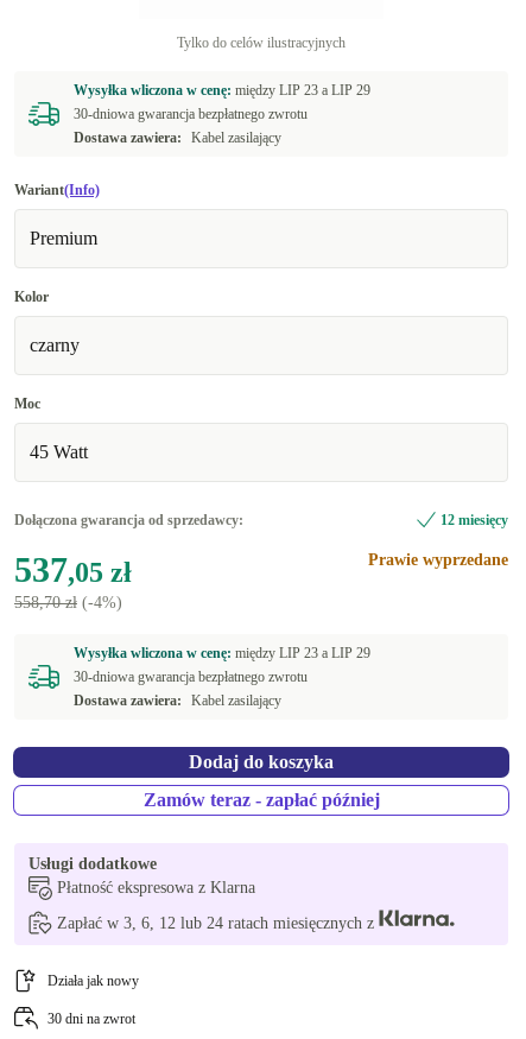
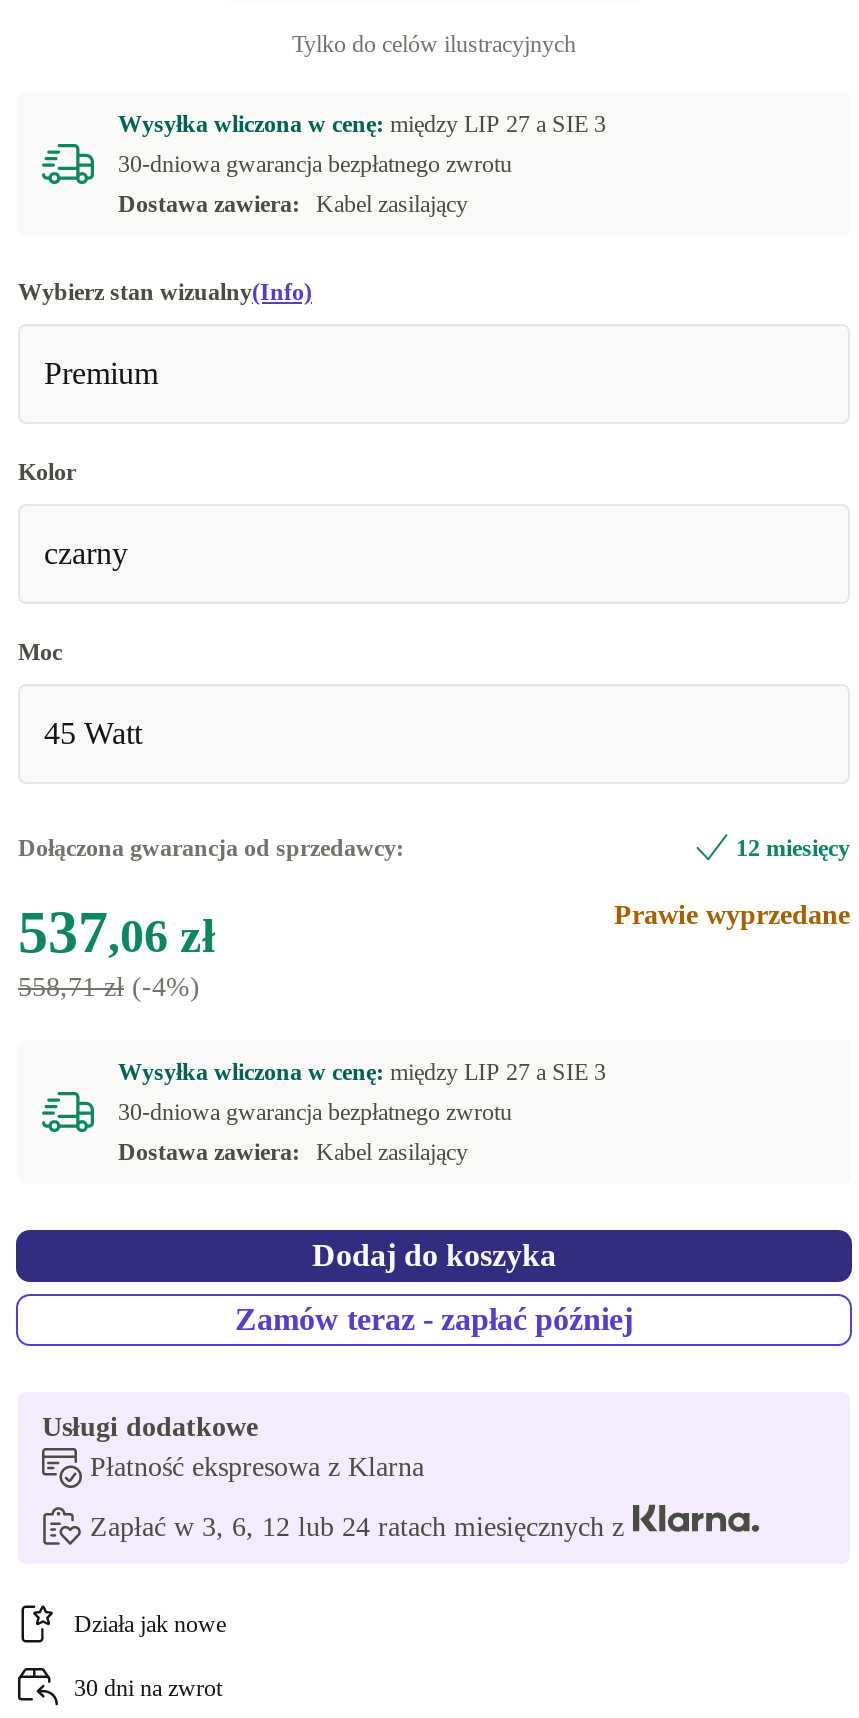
- Wysyłka wliczona w cenę: między LIP 23 a LIP 29
+ Wysyłka wliczona w cenę: między LIP 27 a SIE 3

- Wariant(Info)
+ Wybierz stan wizualny(Info)

- 537,05 zł
+ 537,06 zł

- 558,70 zł (-4%)
+ 558,71 zł (-4%)

- Wysyłka wliczona w cenę: między LIP 23 a LIP 29
+ Wysyłka wliczona w cenę: między LIP 27 a SIE 3

- Działa jak nowy
+ Działa jak nowe
